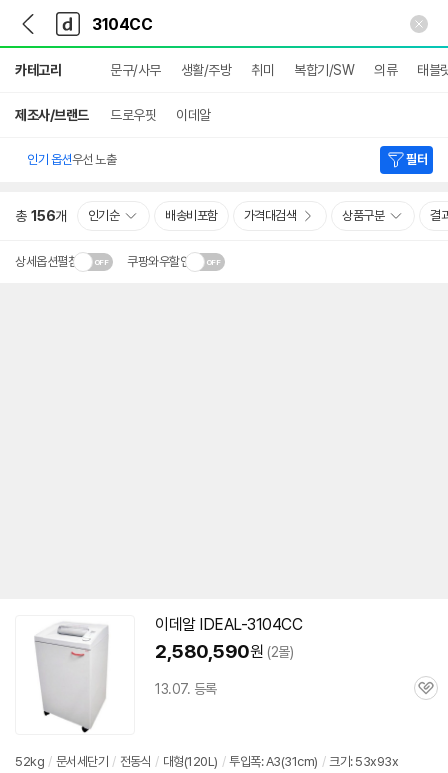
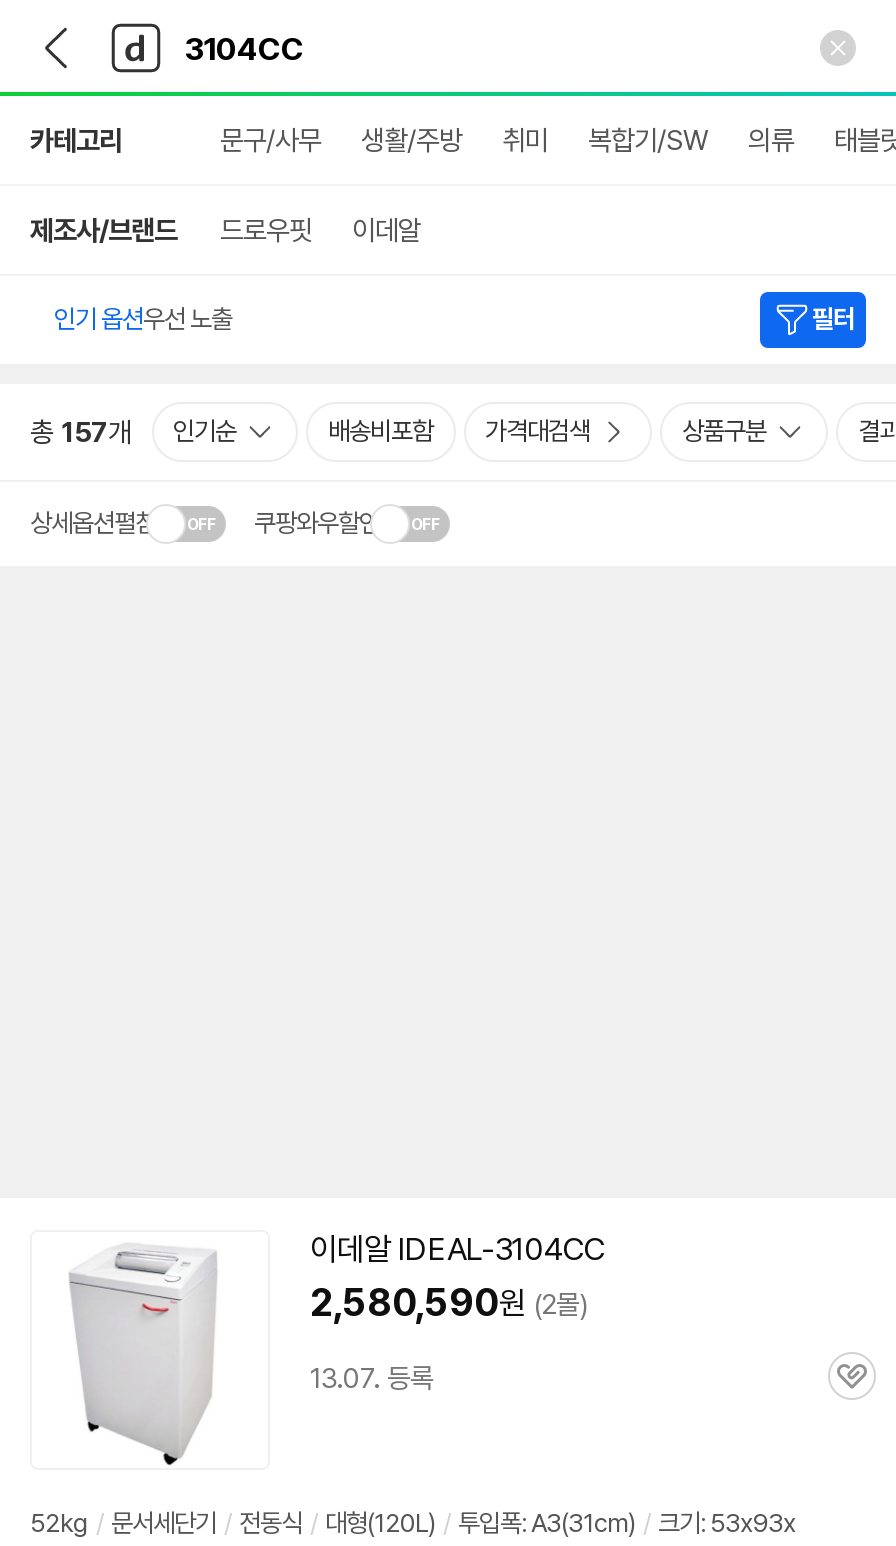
- 총 156개 인기순
+ 총 157개 인기순
